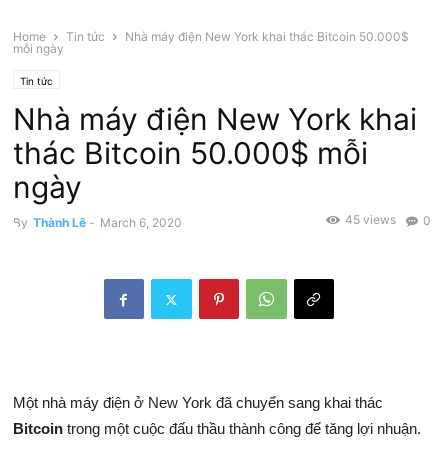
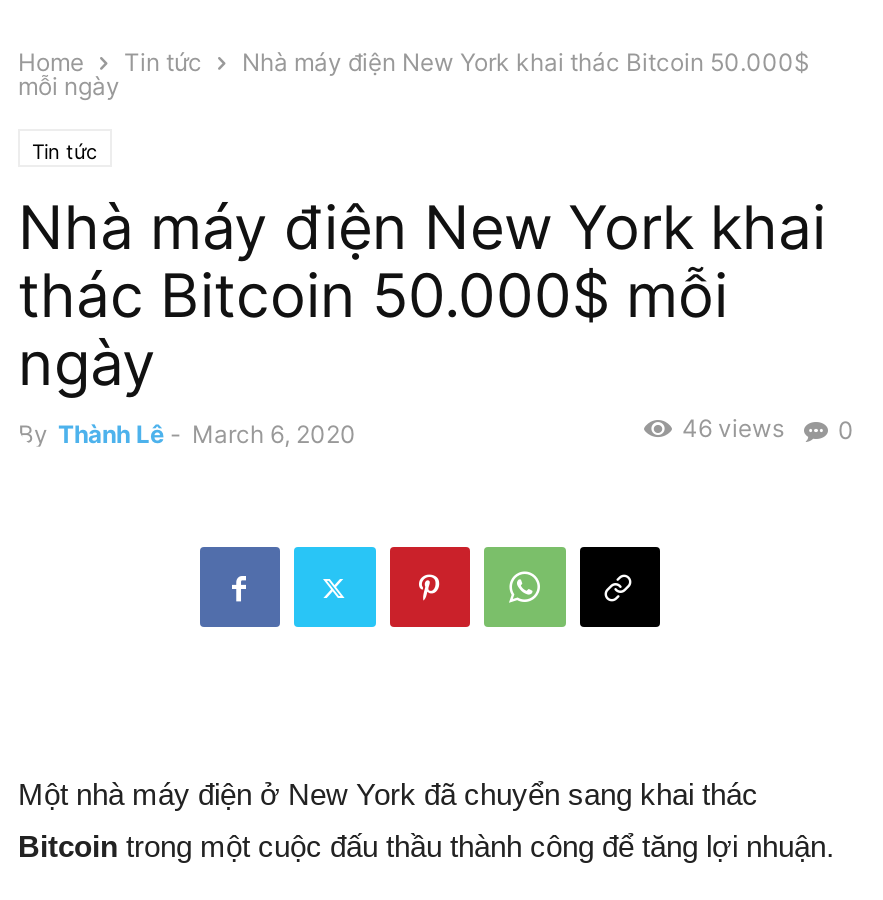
- 45 views 0
+ 46 views 0
